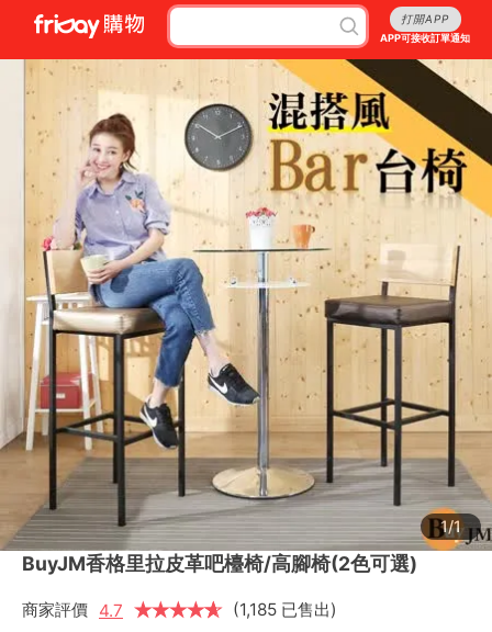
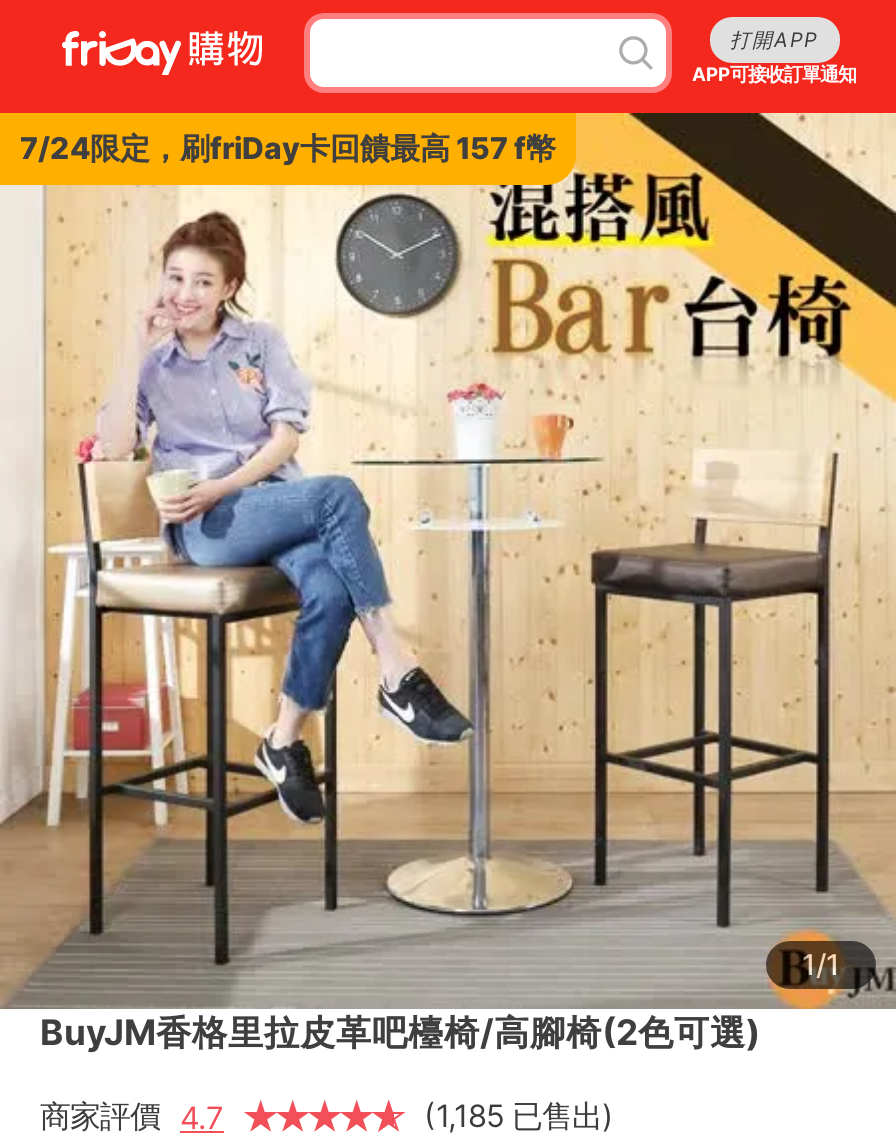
+ 7/24限定，刷friDay卡回饋最高 157 f幣
